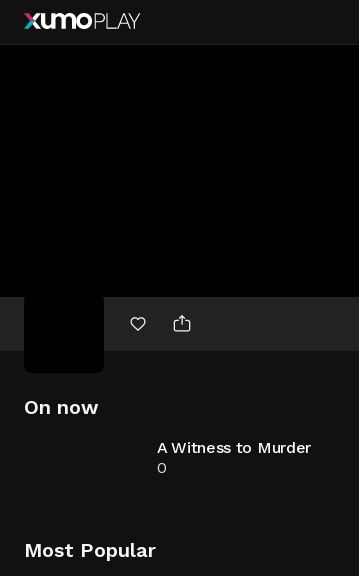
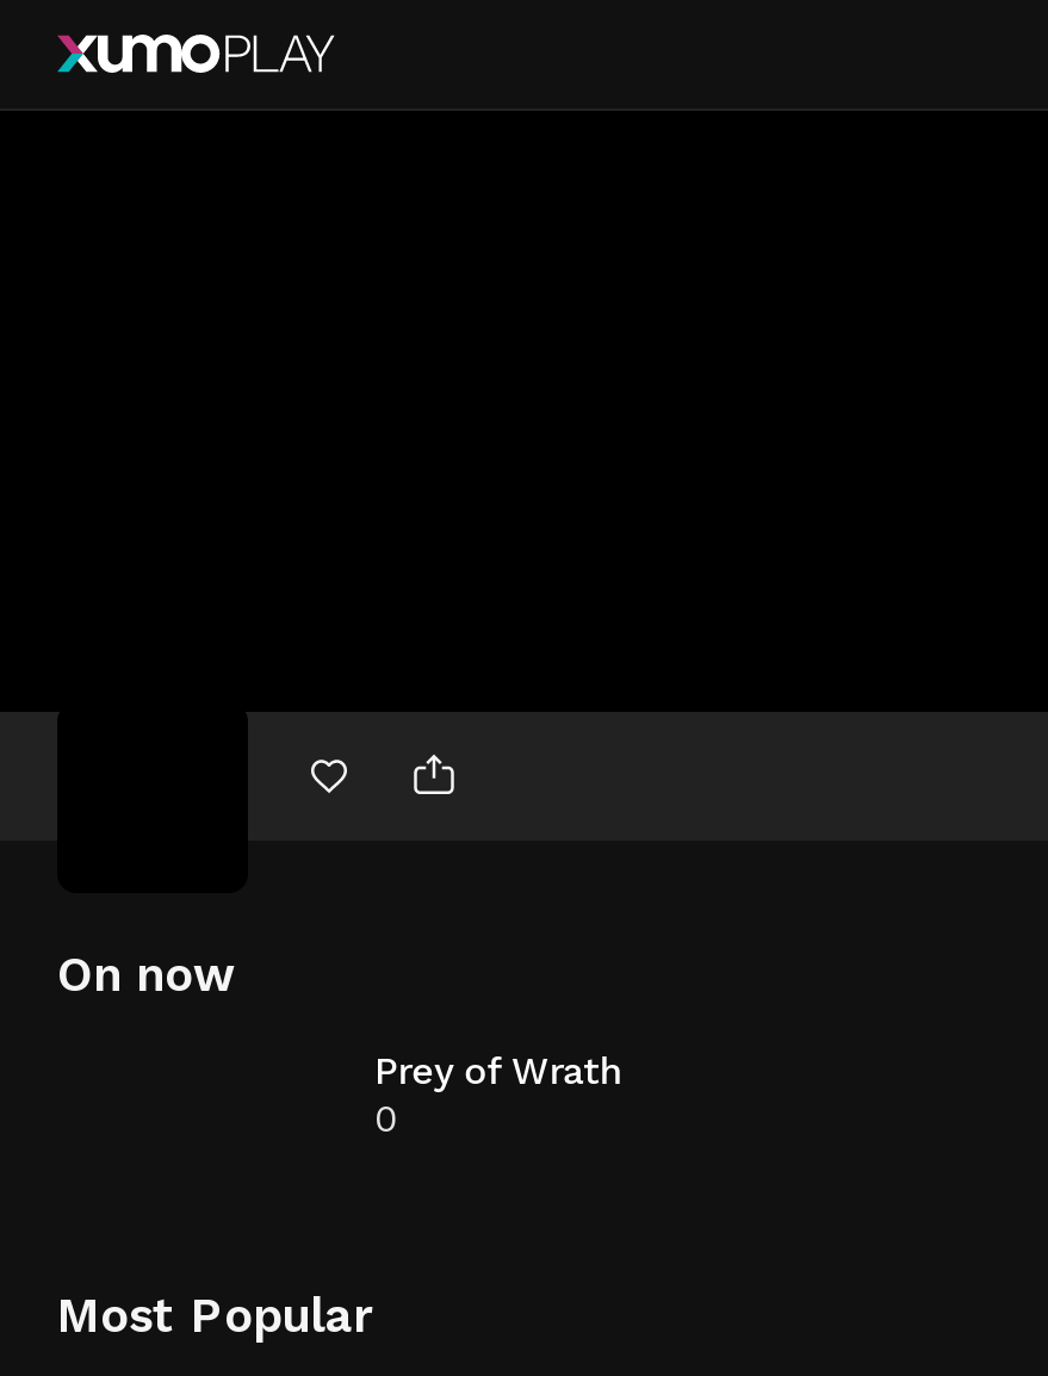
- A Witness to Murder
+ Prey of Wrath
